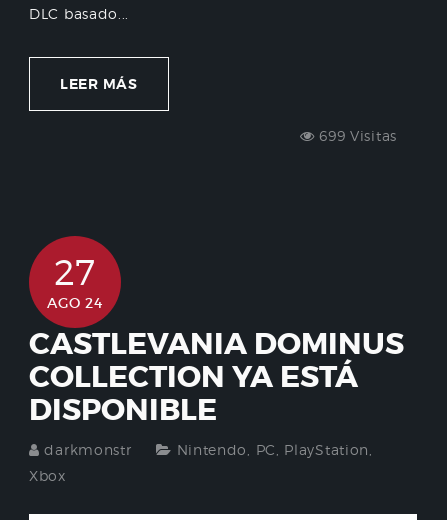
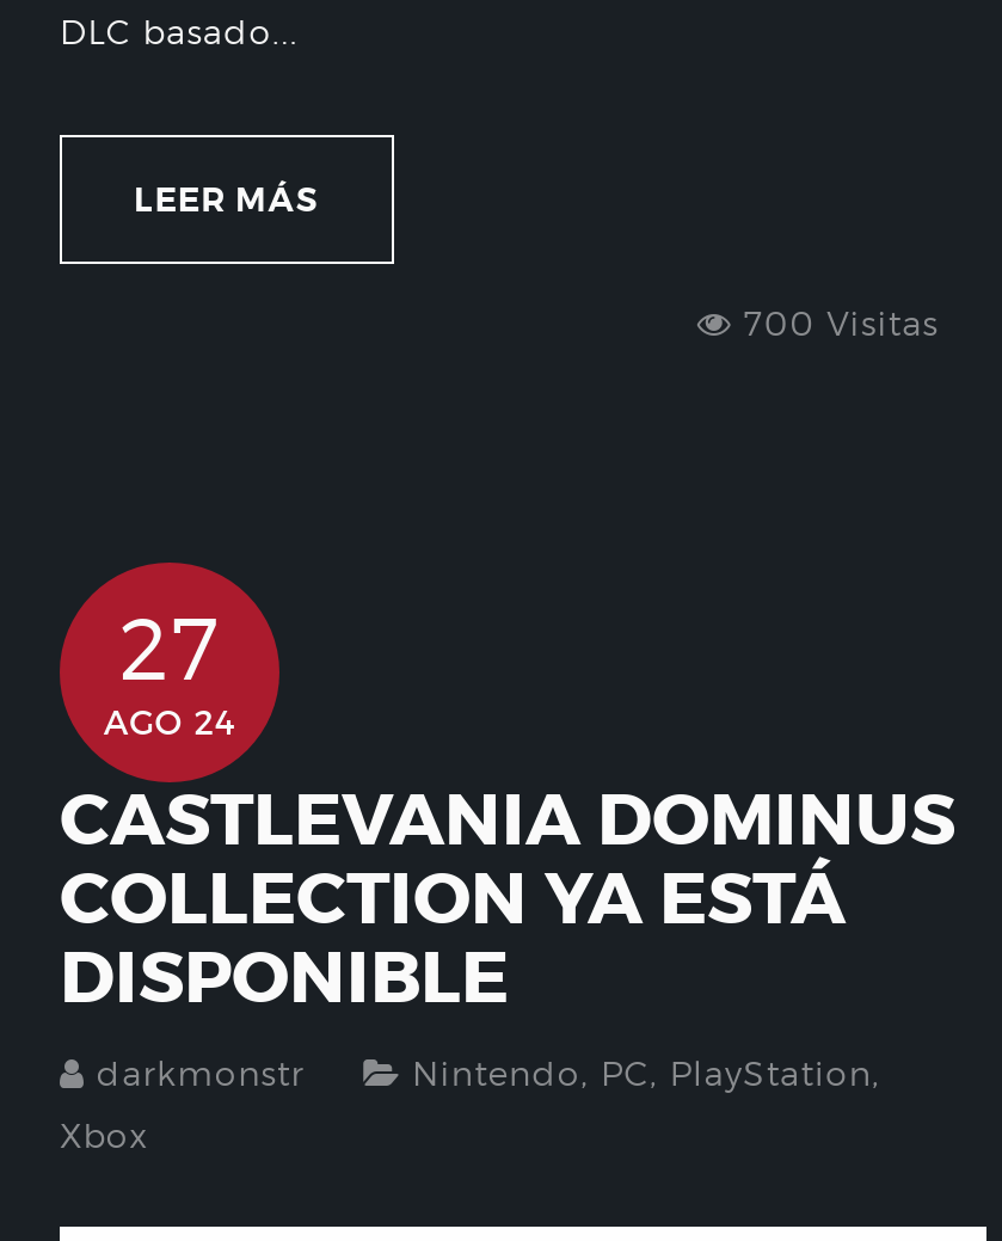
- 699 Visitas
+ 700 Visitas
